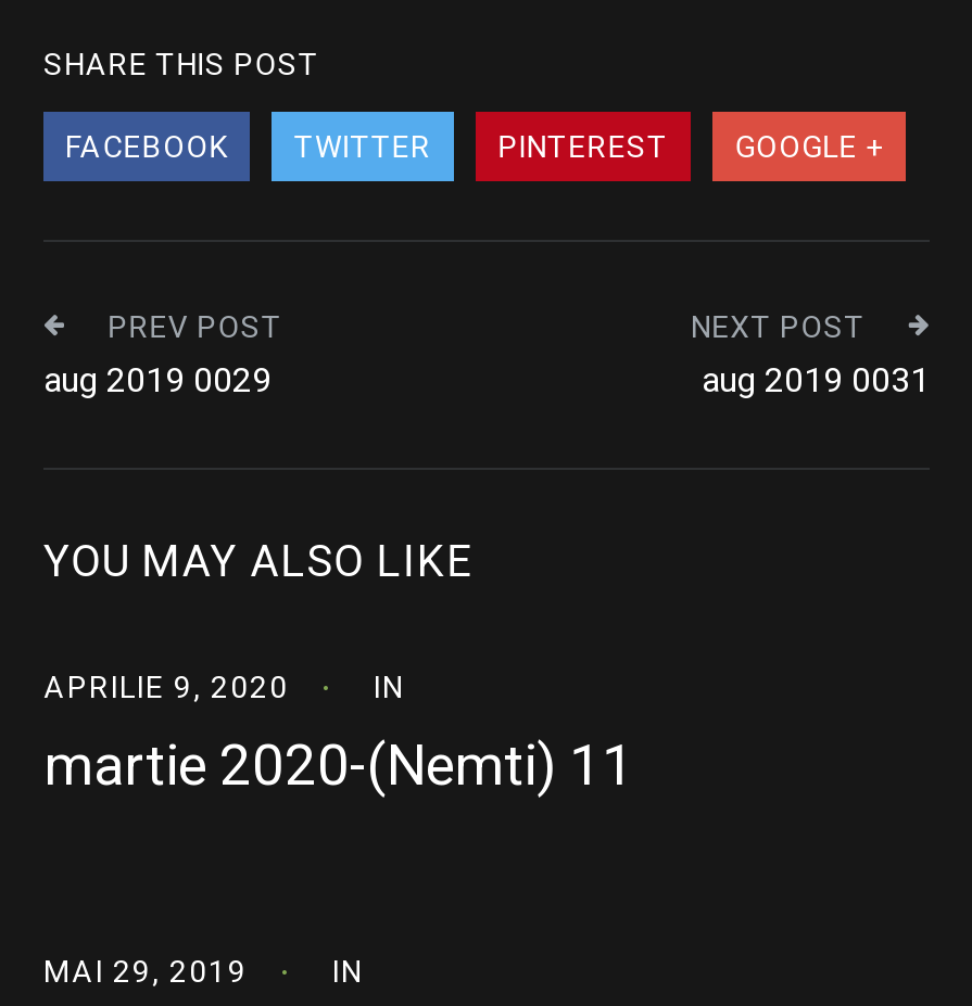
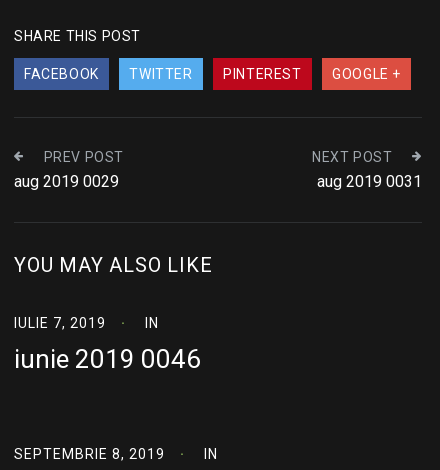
- APRILIE 9, 2020
+ IULIE 7, 2019

- martie 2020-(Nemti) 11
+ iunie 2019 0046

- MAI 29, 2019
+ SEPTEMBRIE 8, 2019
